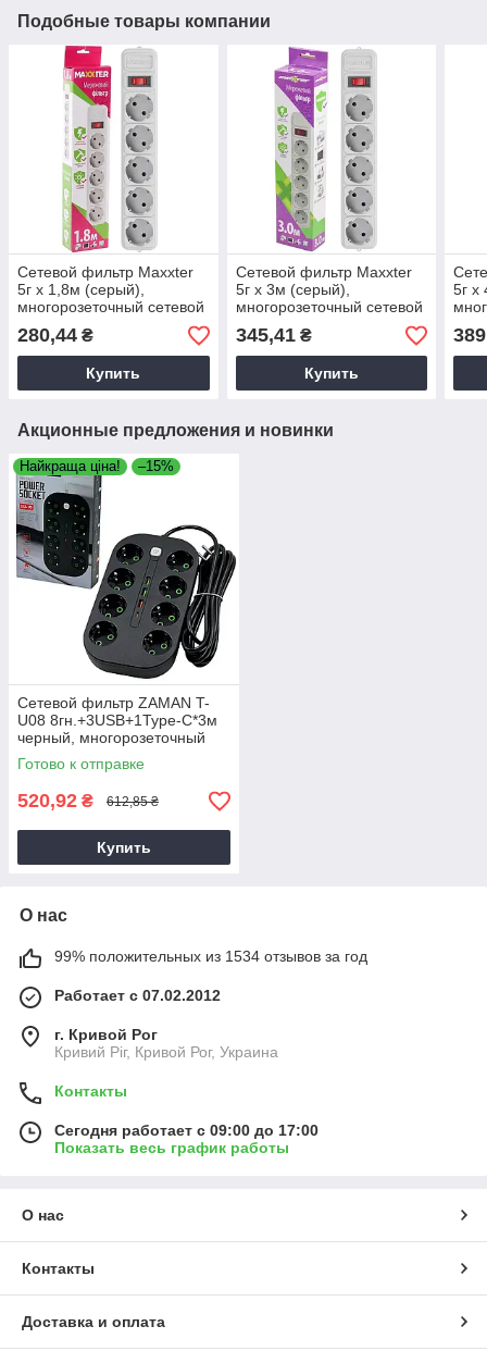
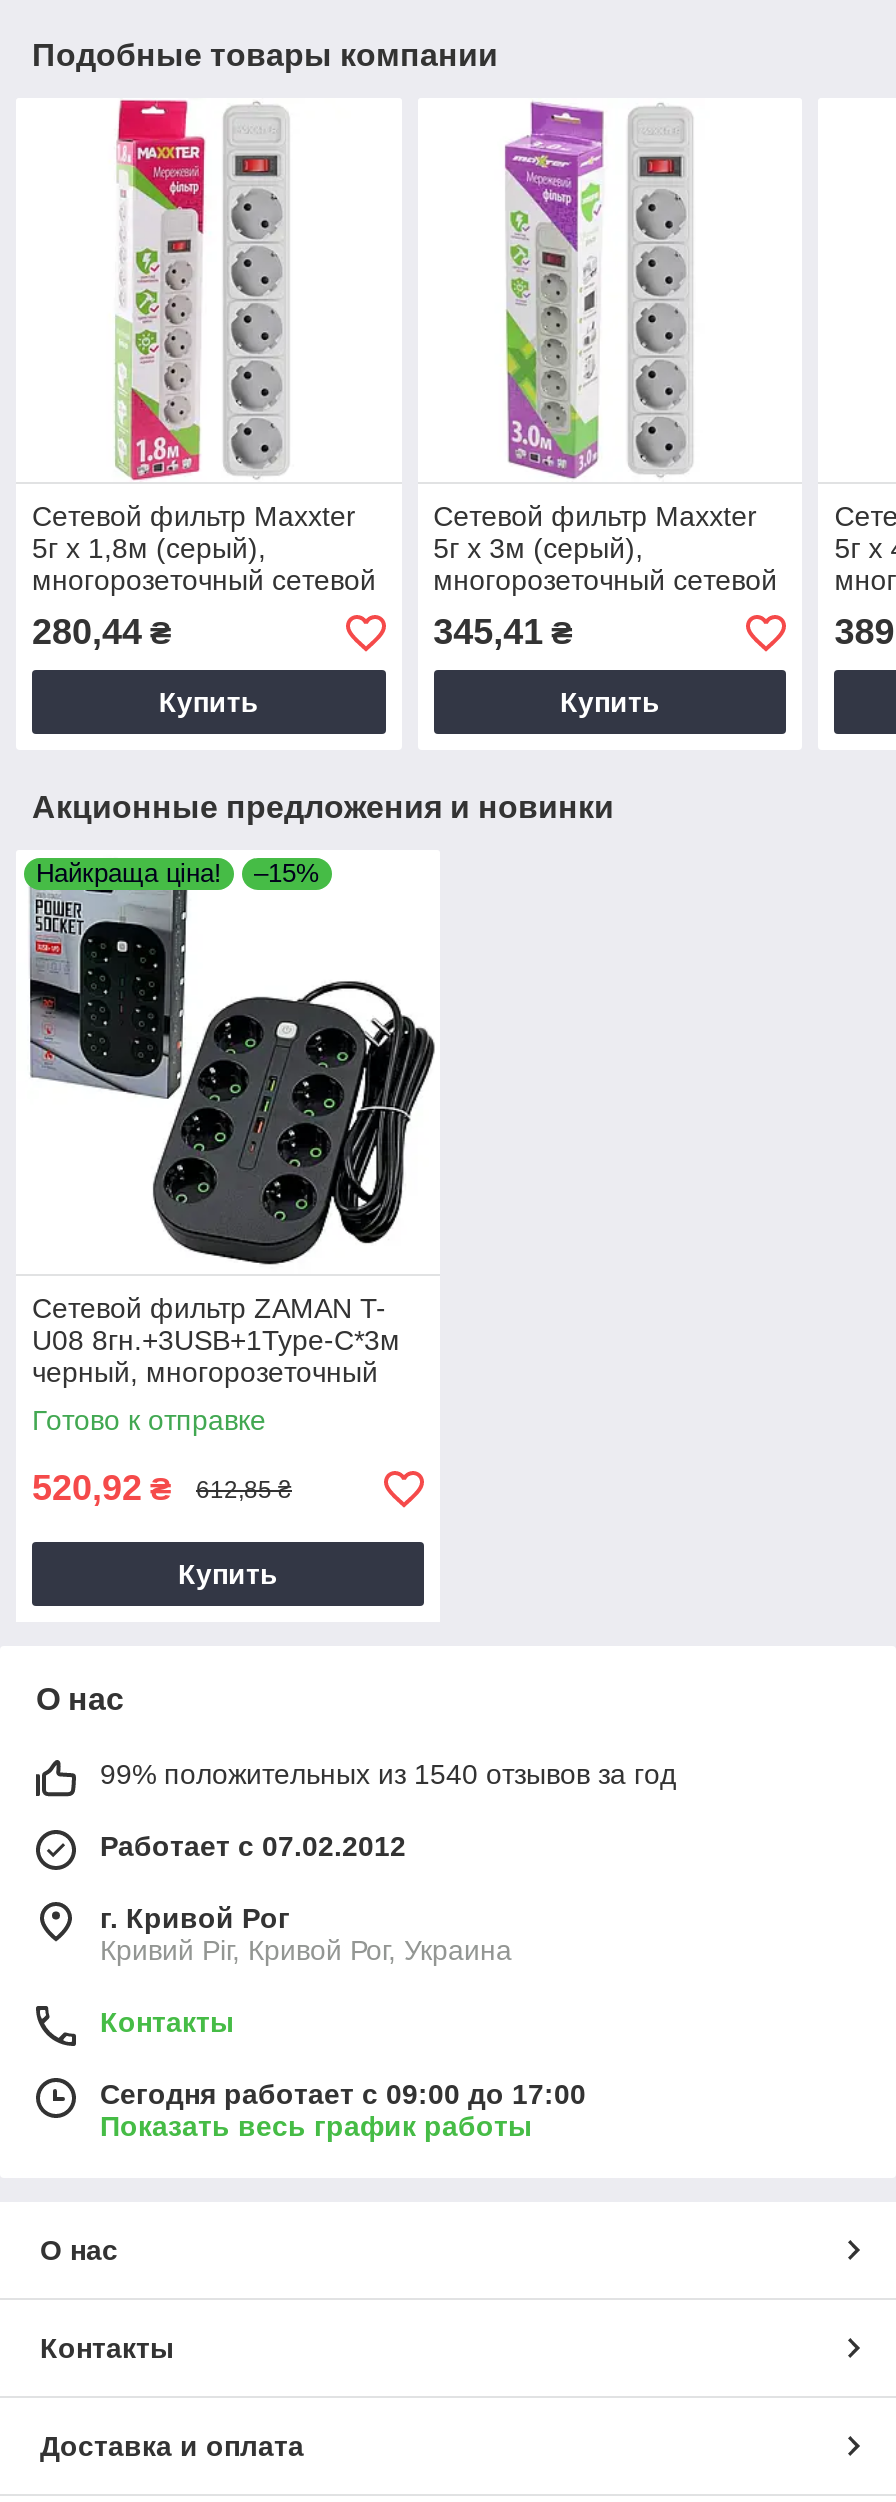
- 99% положительных из 1534 отзывов за год
+ 99% положительных из 1540 отзывов за год
